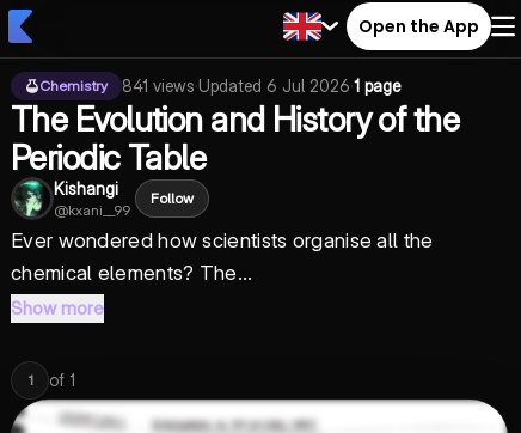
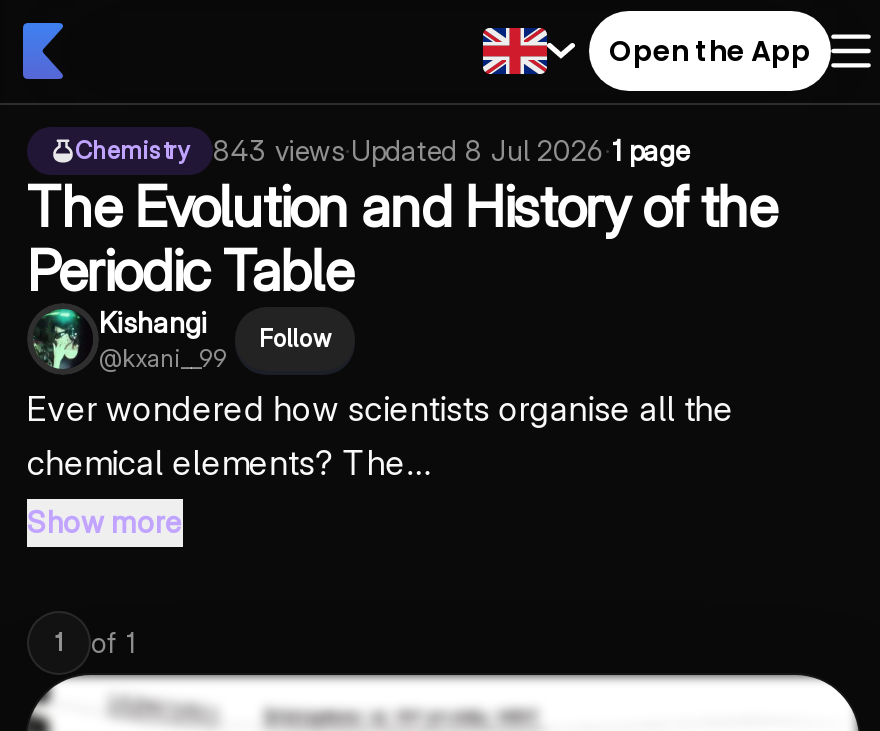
- 841 views · Updated 6 Jul 2026 · 1 page
+ 843 views · Updated 8 Jul 2026 · 1 page
